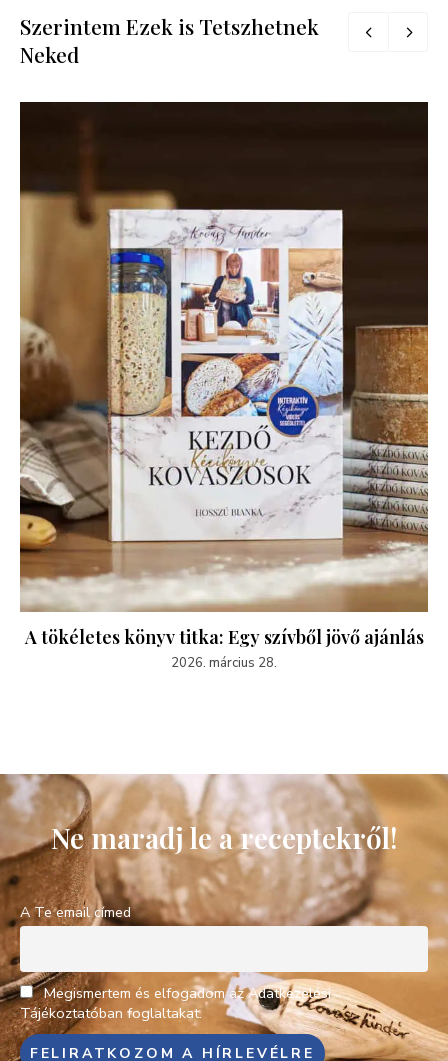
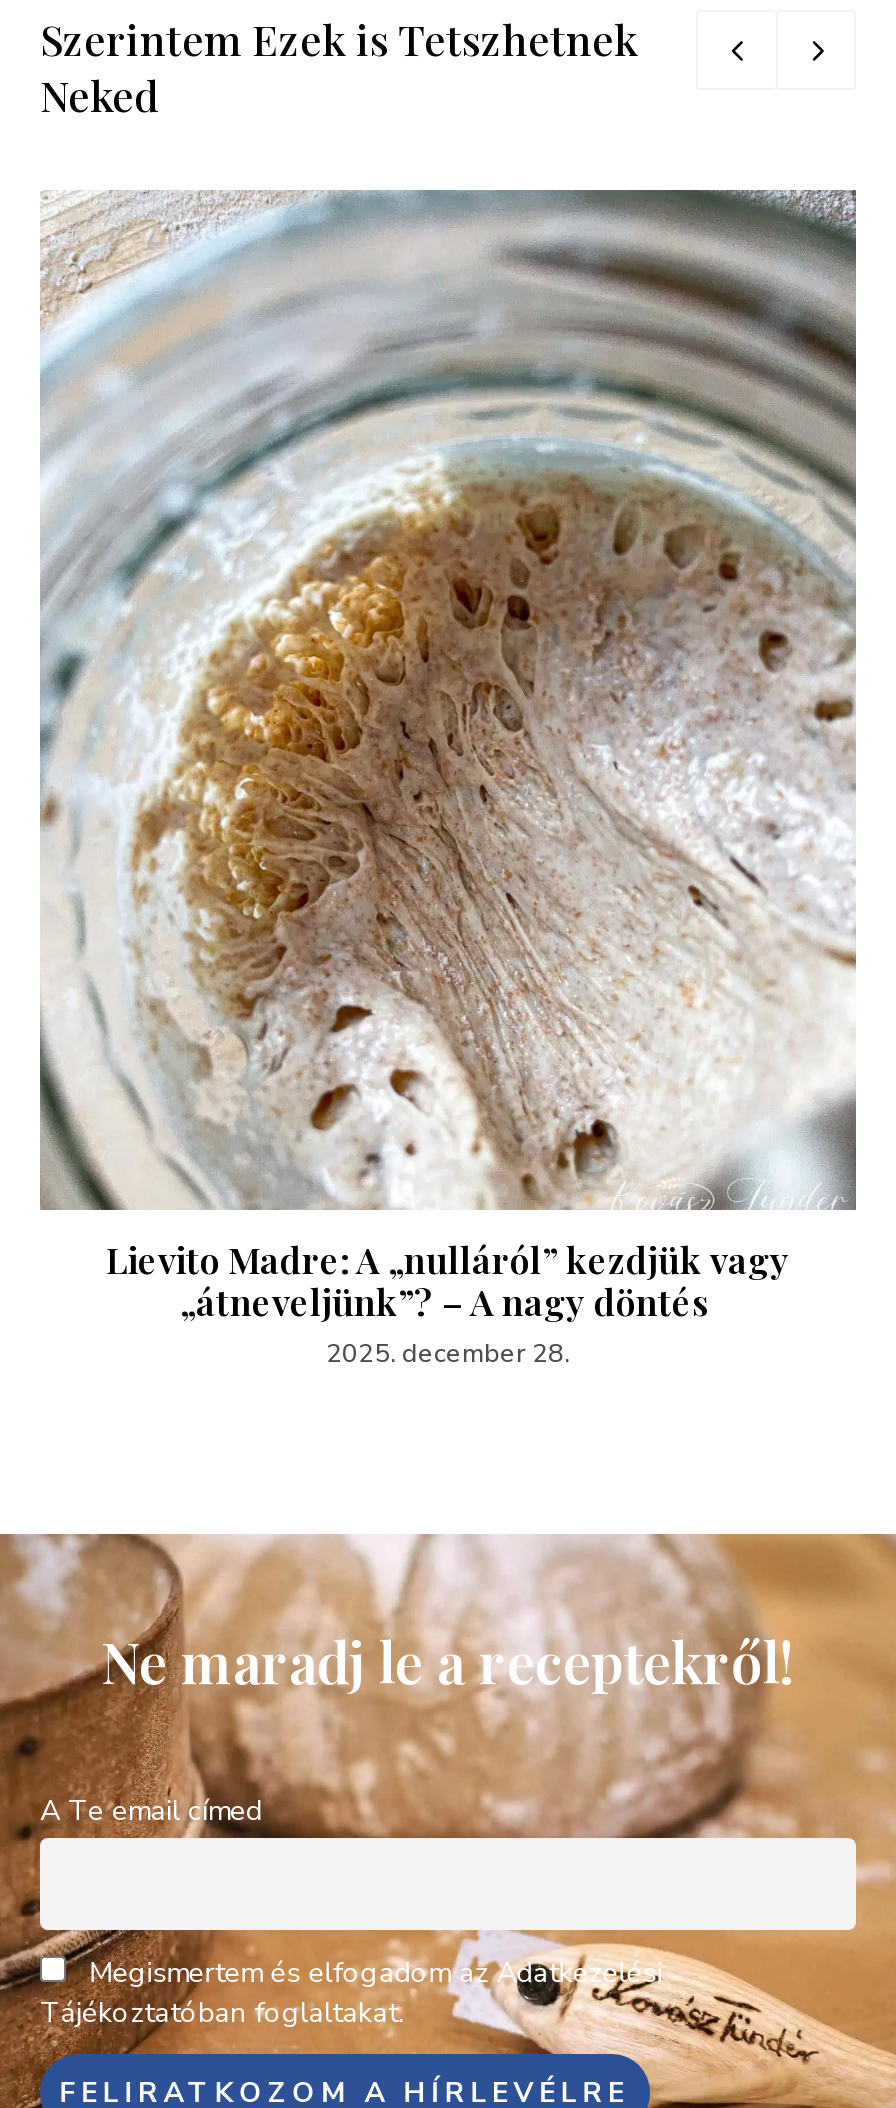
- [image]
- A tökéletes könyv titka: Egy szívből jövő ajánlás
- 2026. március 28.
+ [image]
+ Lievito Madre: A „nulláról” kezdjük vagy
+ „átneveljünk”? – A nagy döntés
+ 2025. december 28.
